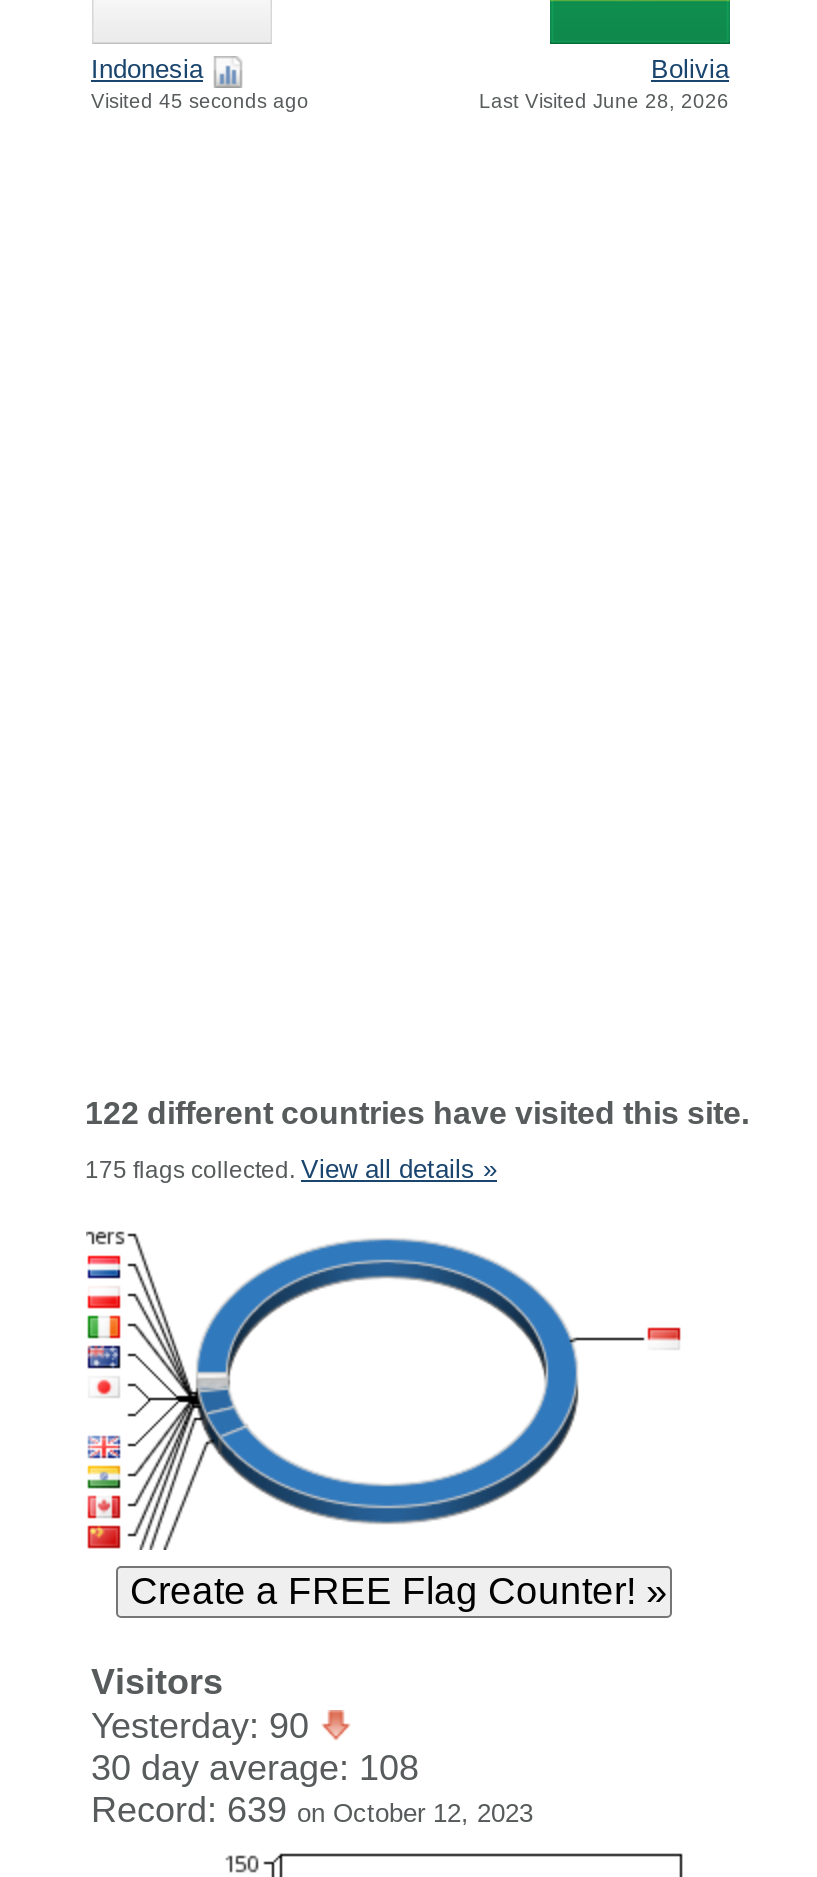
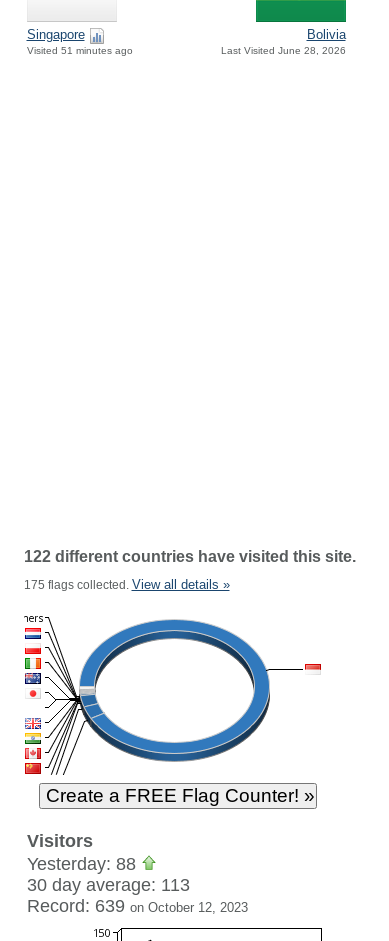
- Indonesia
- Visited 45 seconds ago
+ Singapore
+ Visited 51 minutes ago

- Yesterday: 90
+ Yesterday: 88

- 30 day average: 108
+ 30 day average: 113
